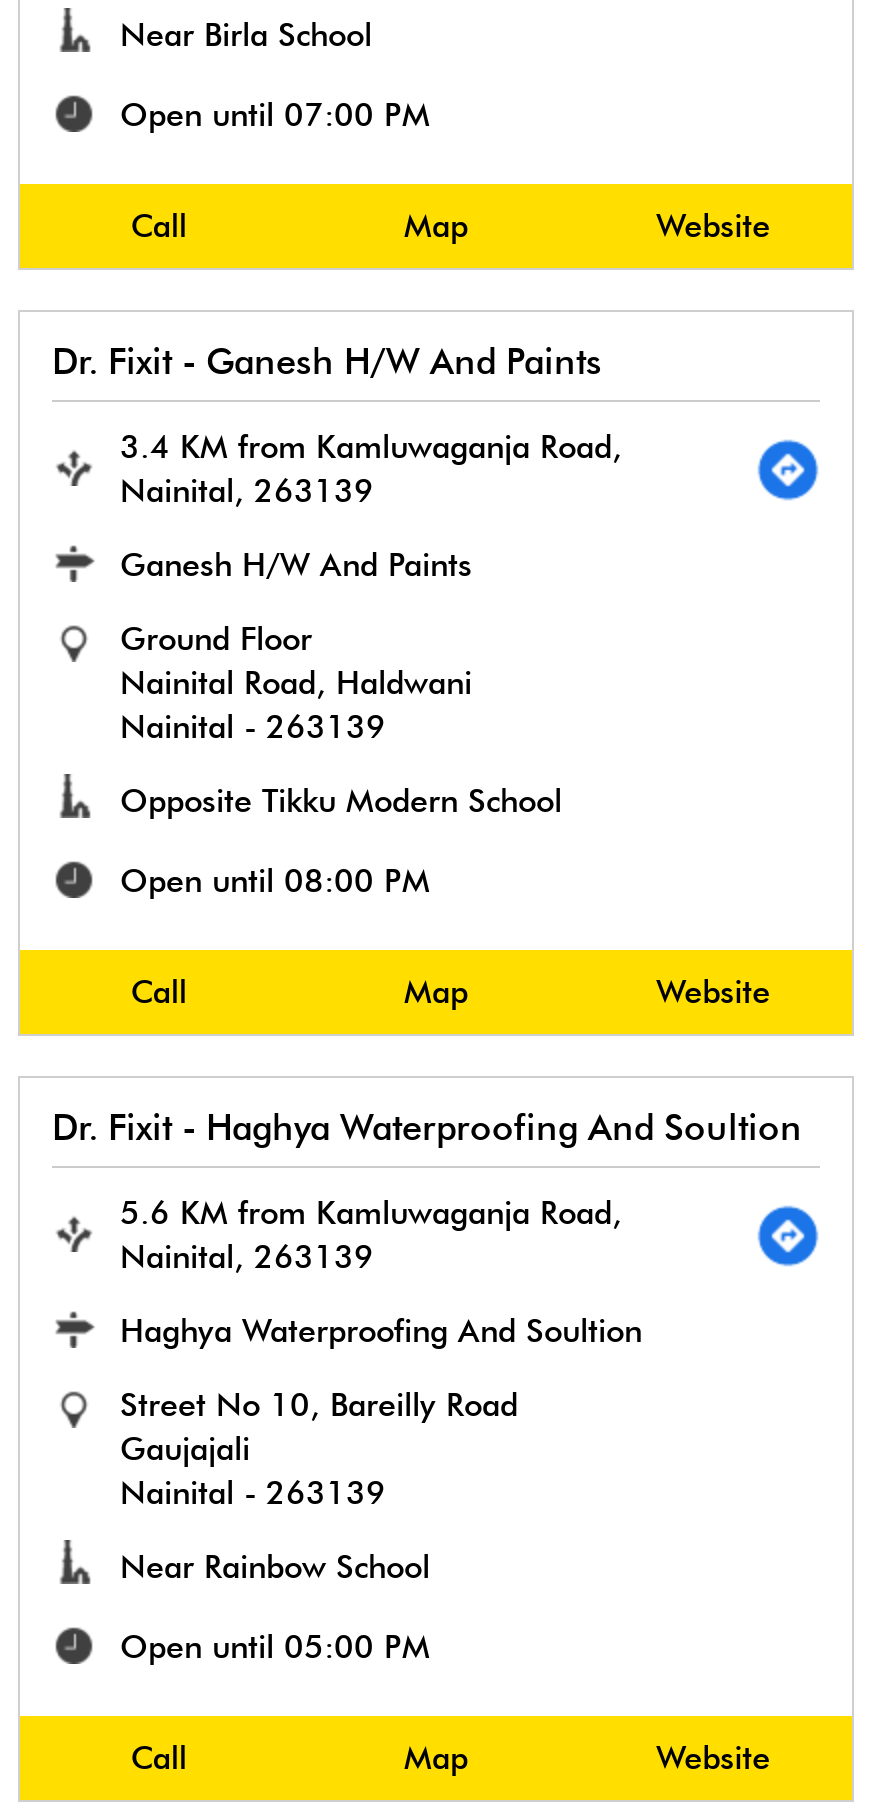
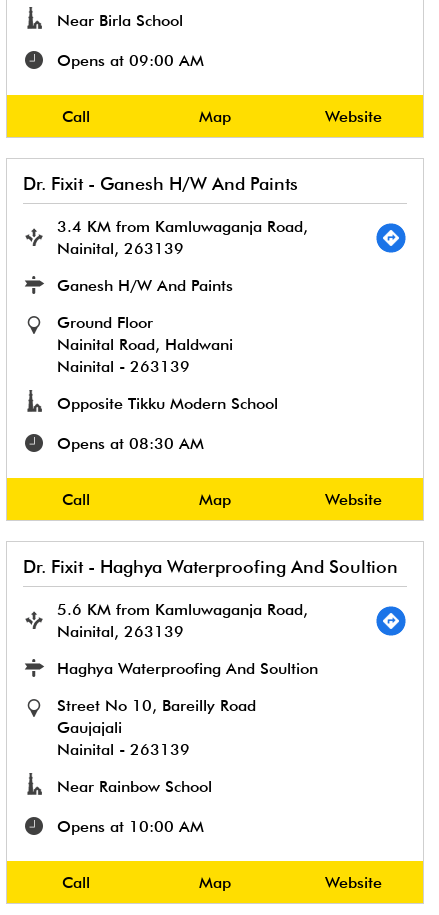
- Open until 07:00 PM
+ Opens at 09:00 AM

- Open until 08:00 PM
+ Opens at 08:30 AM

- Open until 05:00 PM
+ Opens at 10:00 AM
